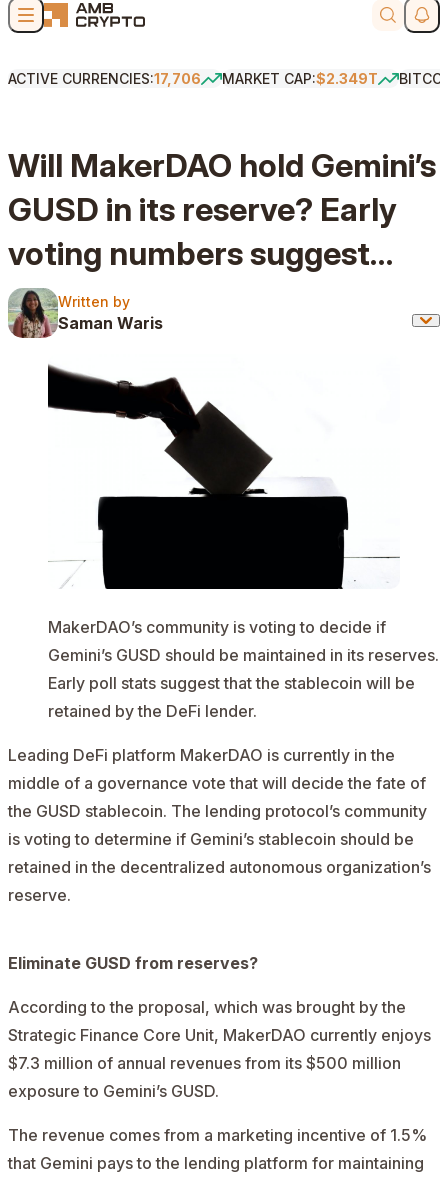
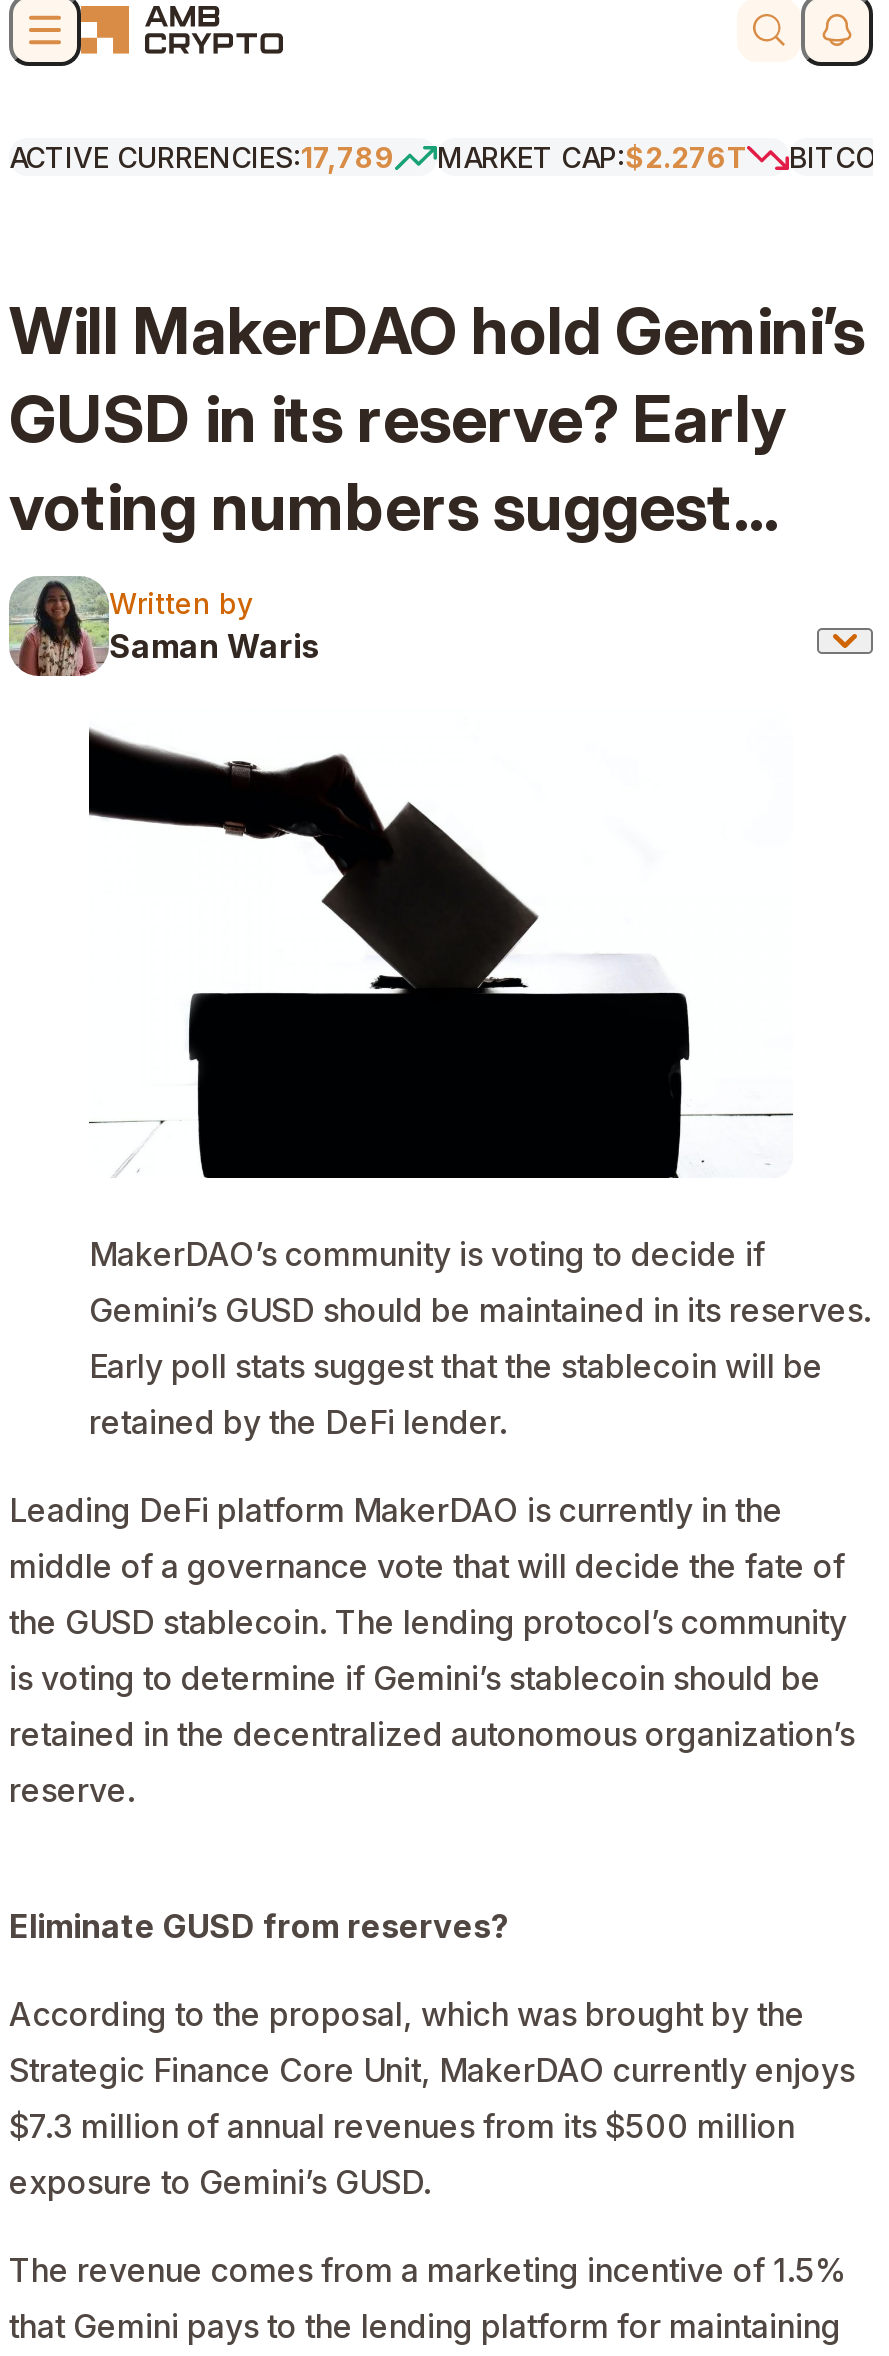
- ACTIVE CURRENCIES:17,706
+ ACTIVE CURRENCIES:17,789

- MARKET CAP:$2.349T
+ MARKET CAP:$2.276T
